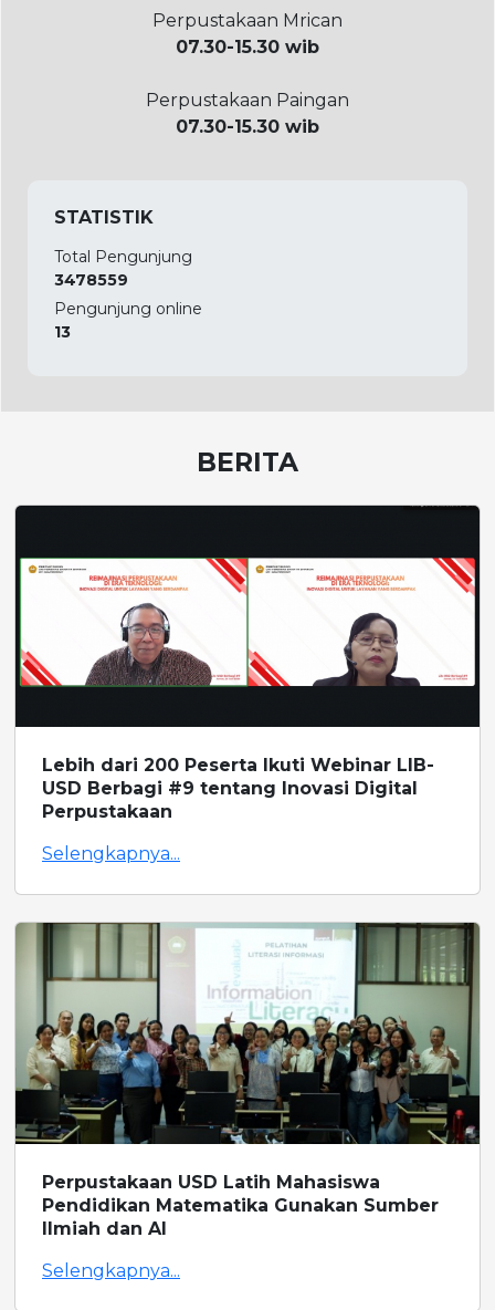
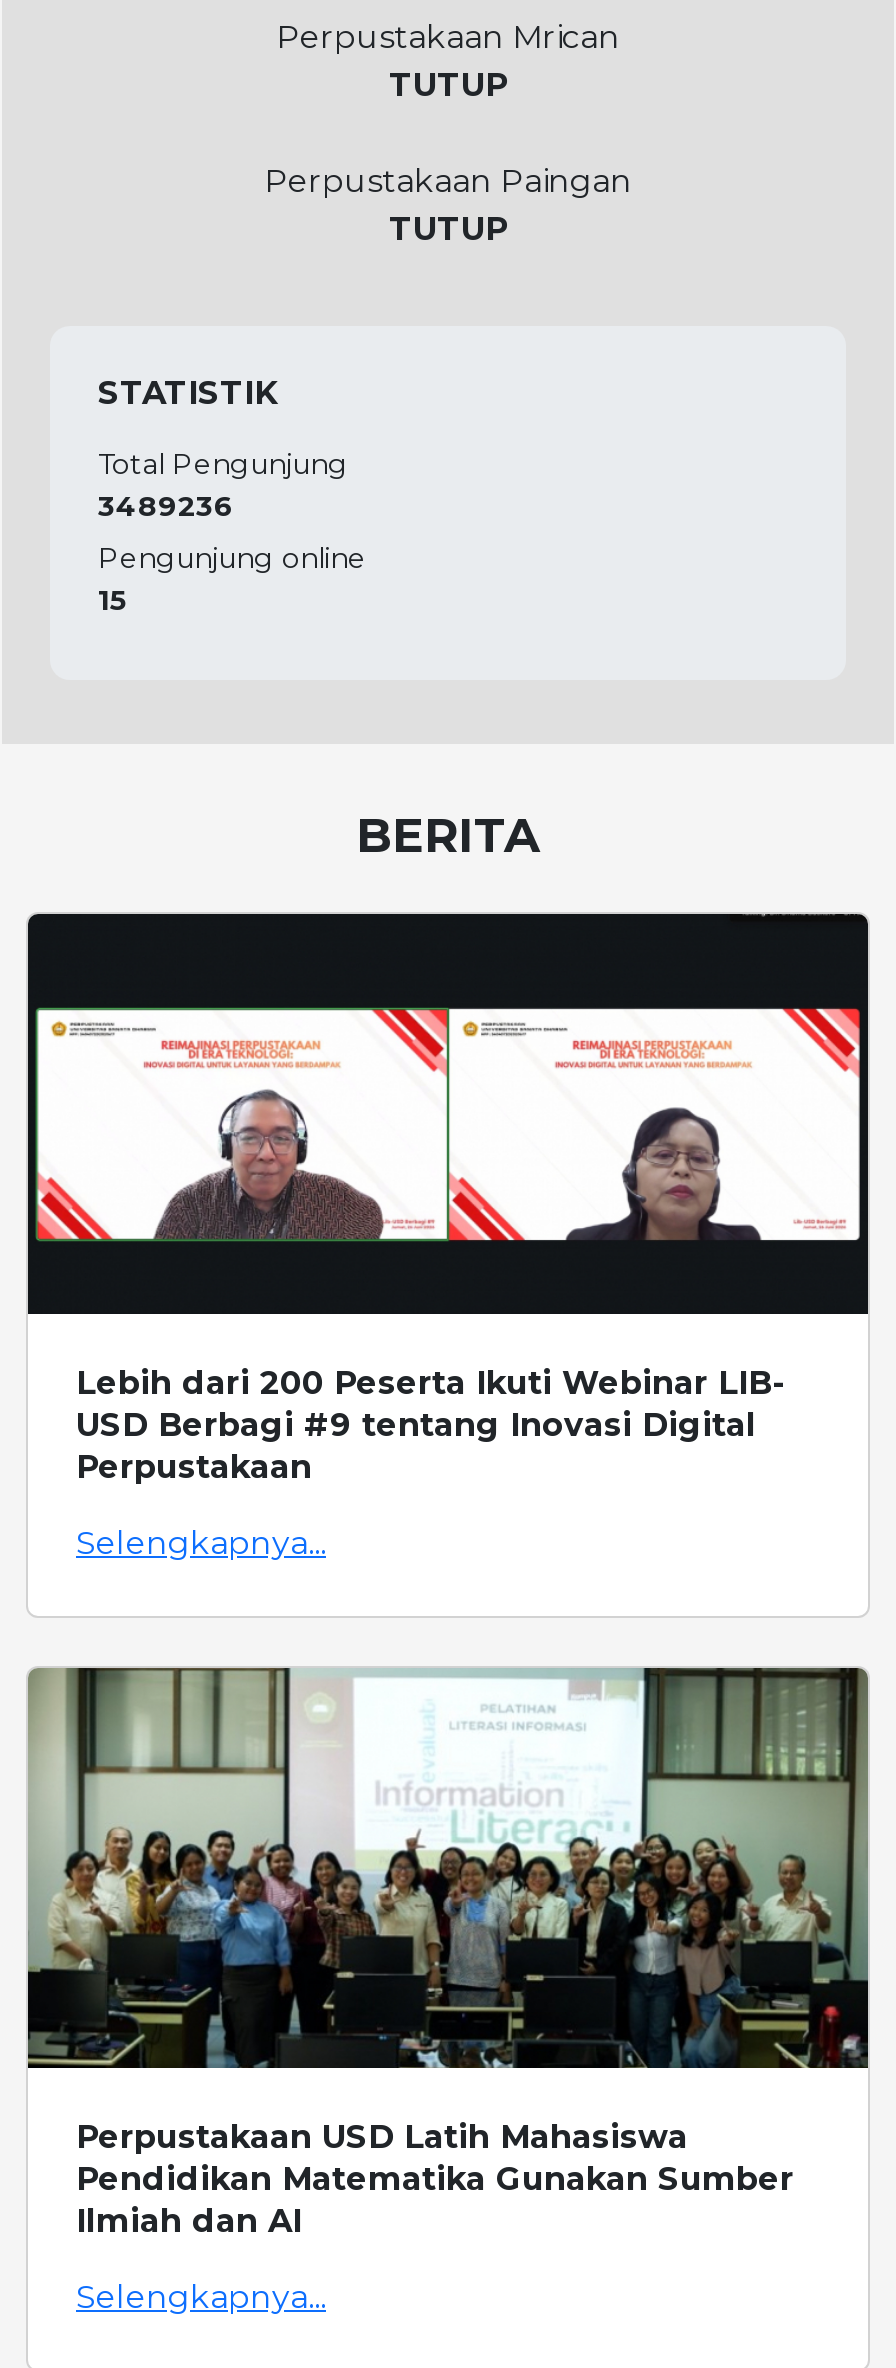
- 07.30-15.30 wib
+ TUTUP

- 07.30-15.30 wib
+ TUTUP

- 3478559
+ 3489236

- 13
+ 15
